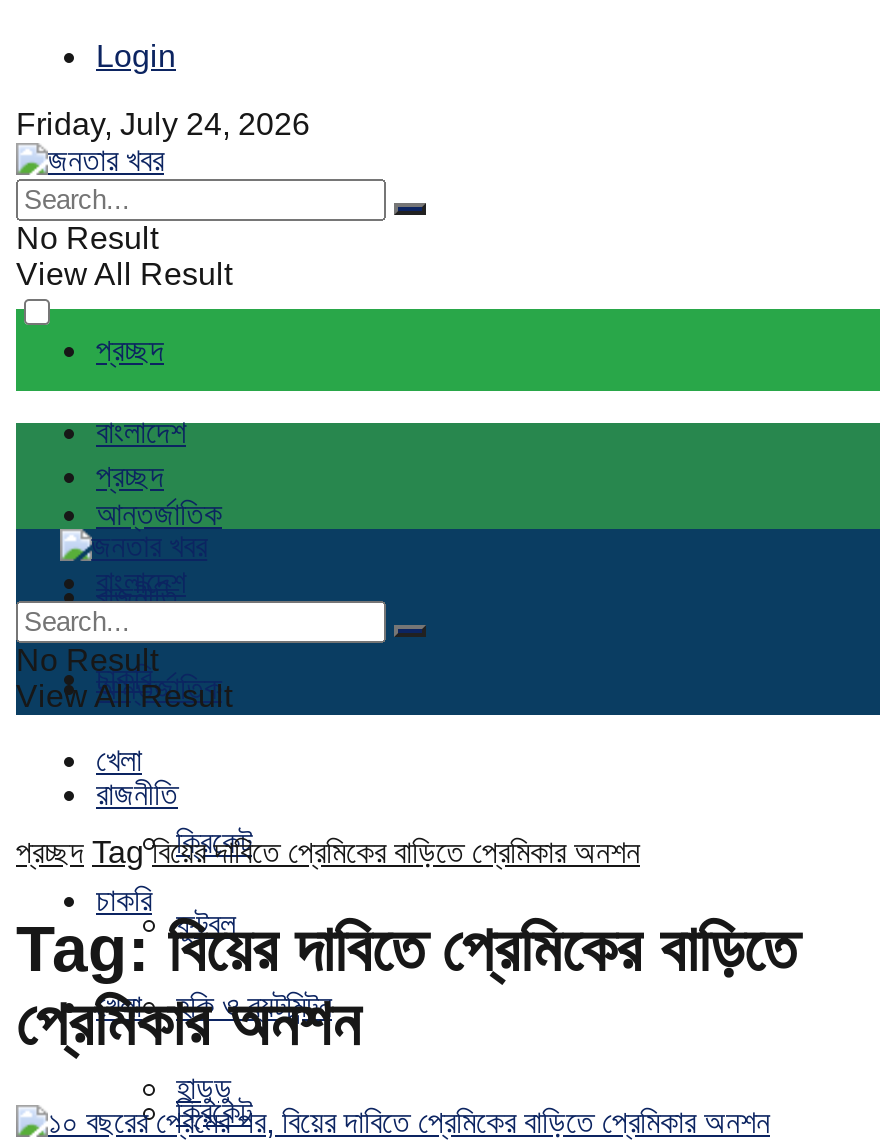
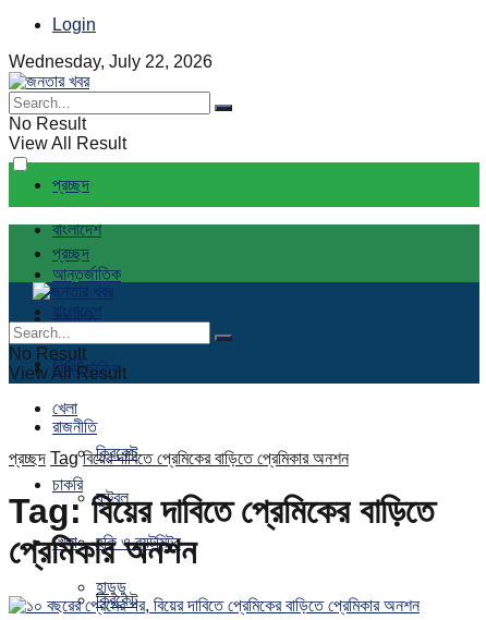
- Friday, July 24, 2026
+ Wednesday, July 22, 2026
